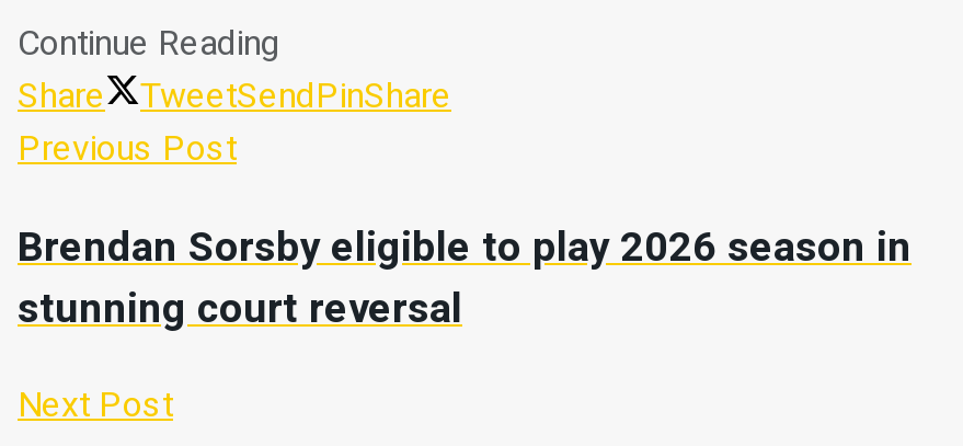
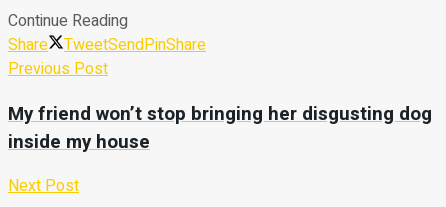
- Brendan Sorsby eligible to play 2026 season in
- stunning court reversal
+ My friend won’t stop bringing her disgusting dog
+ inside my house
